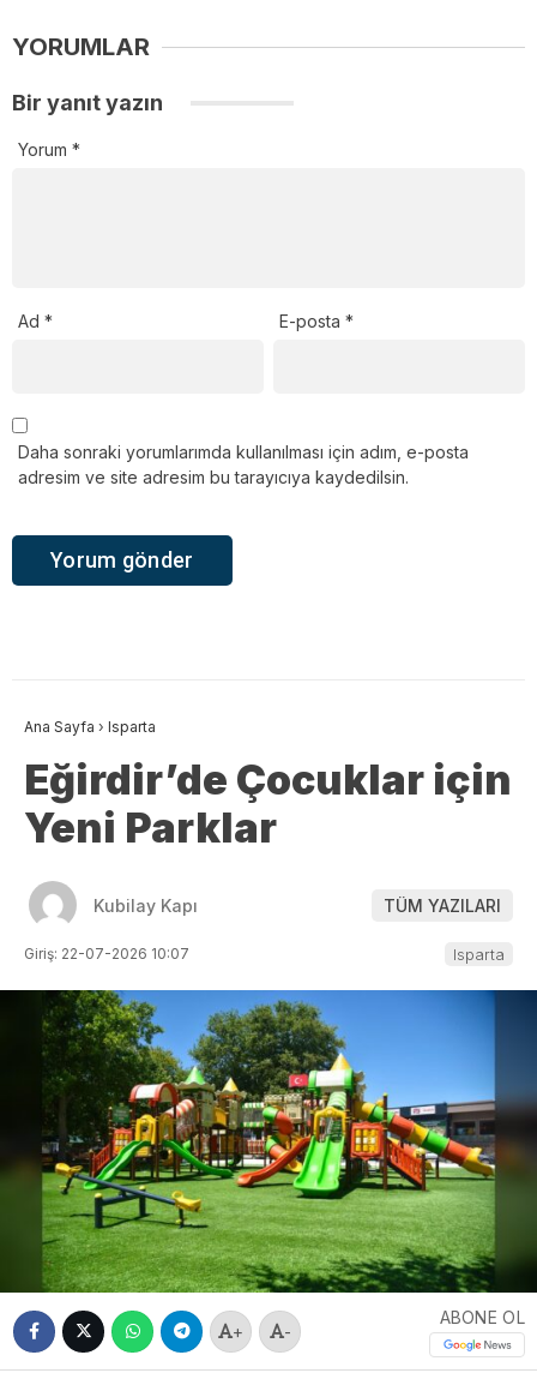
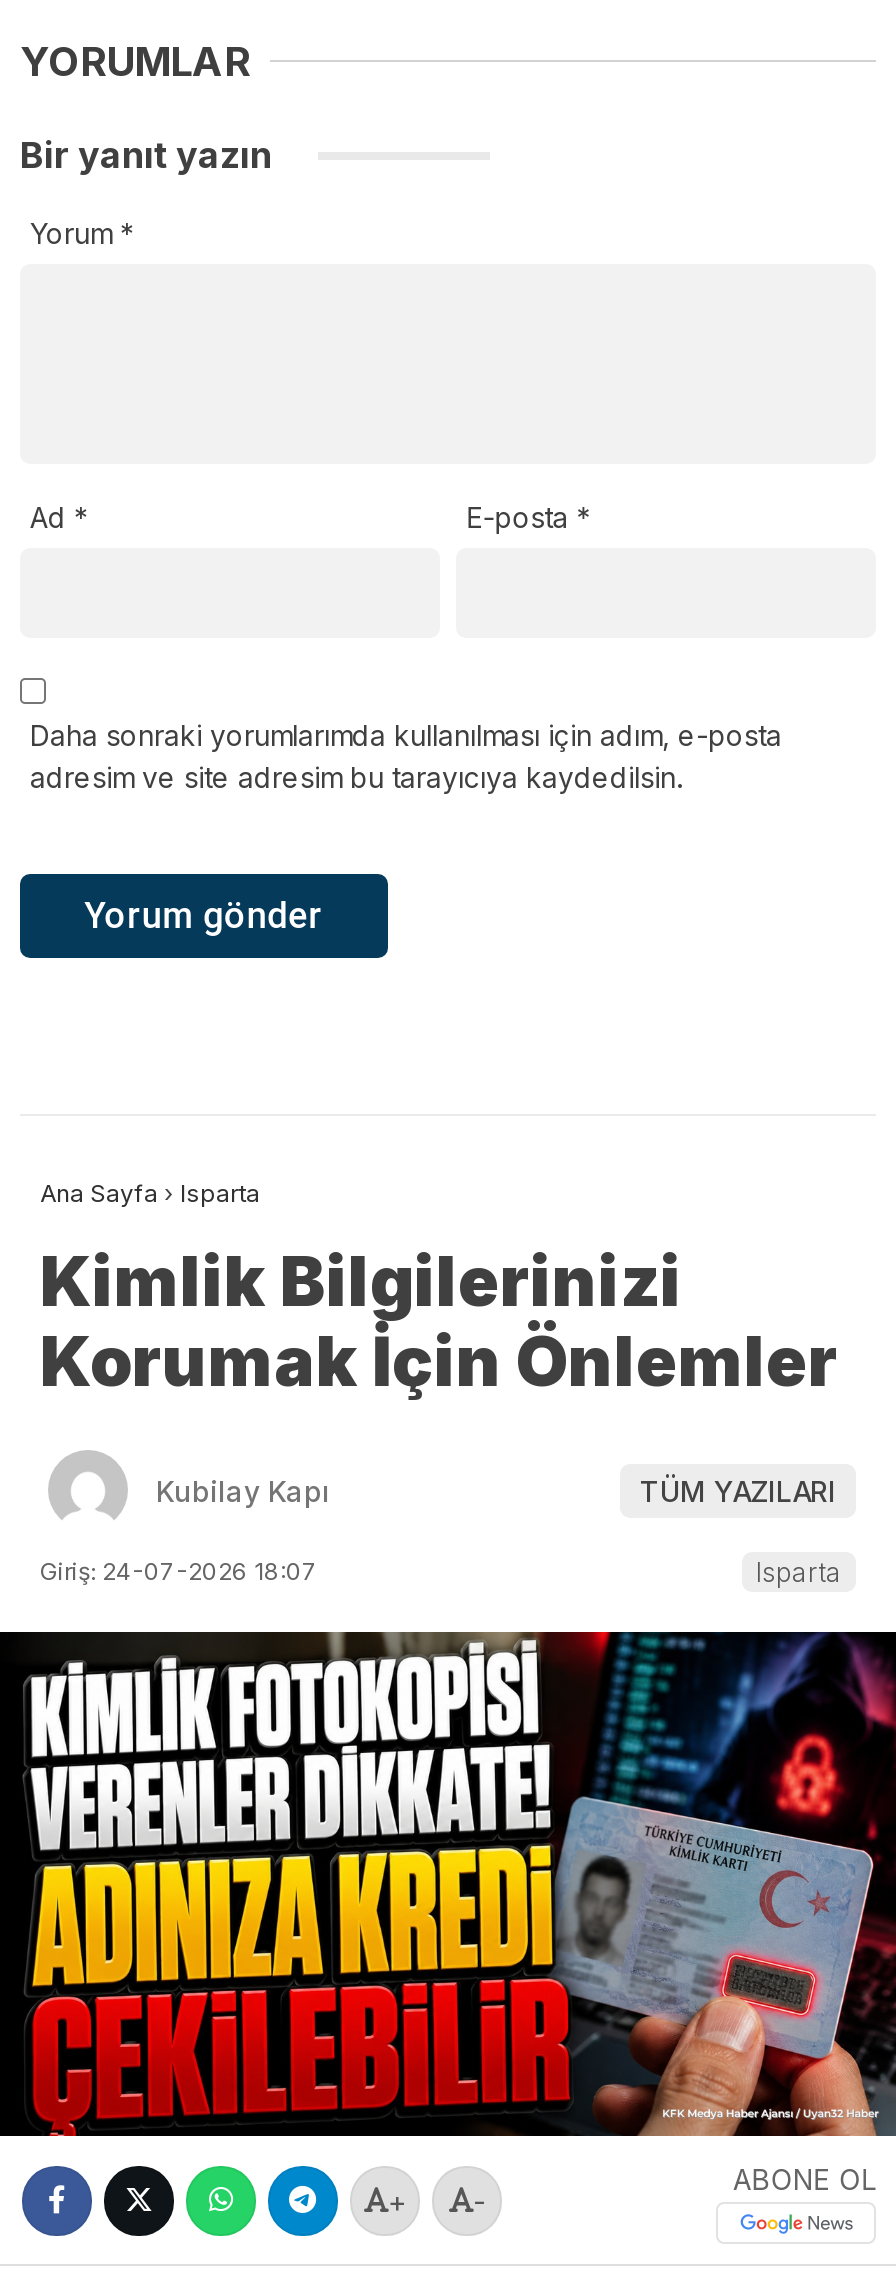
- Eğirdir’de Çocuklar için
- Yeni Parklar
+ Kimlik Bilgilerinizi
+ Korumak İçin Önlemler

- Giriş: 22-07-2026 10:07
+ Giriş: 24-07-2026 18:07

- [image]
+ [image]
